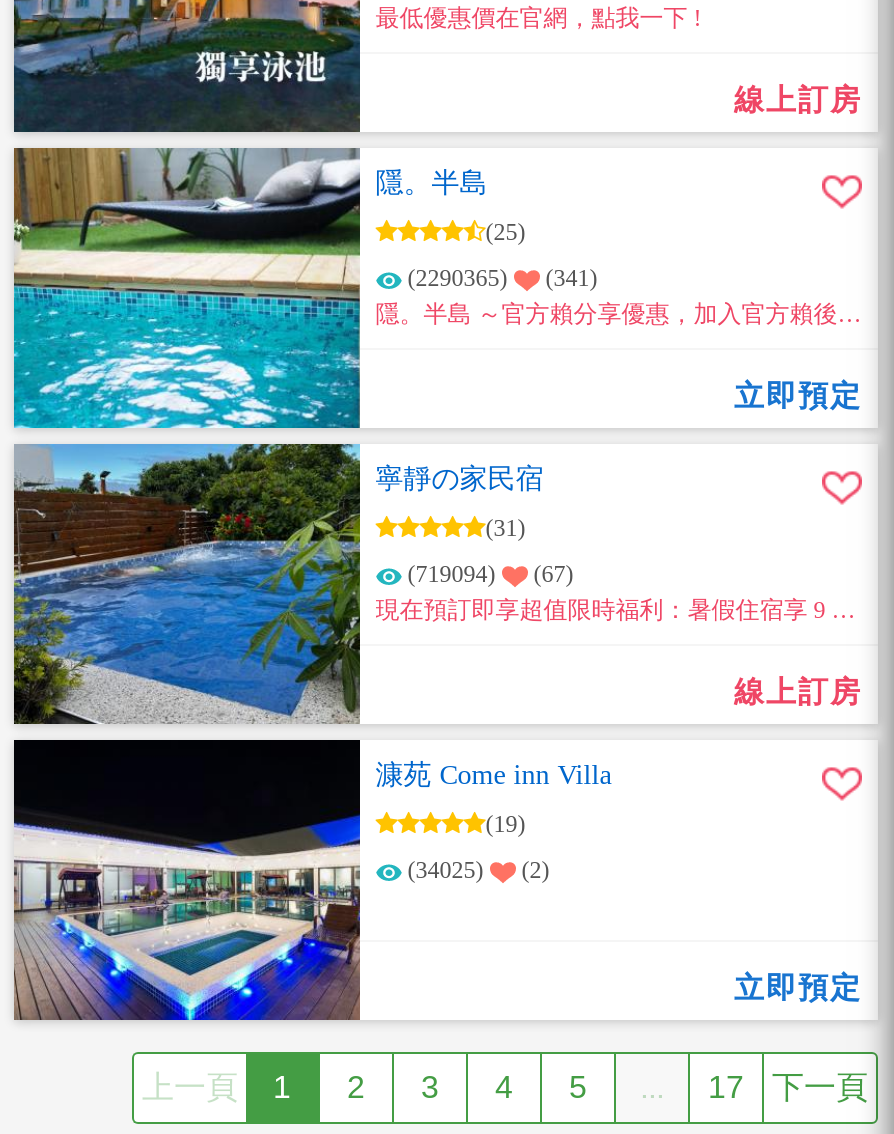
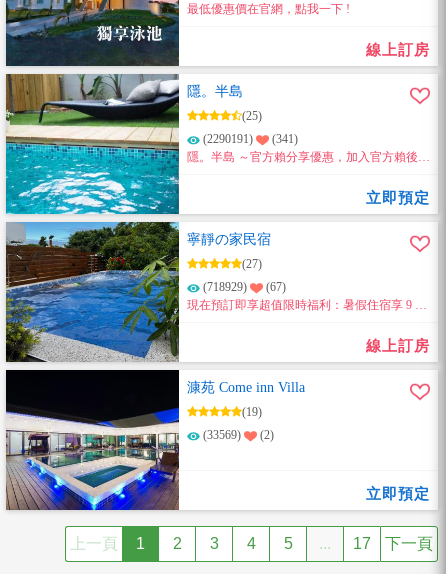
- (2290365) (341)
+ (2290191) (341)

- (31)
+ (27)

- (719094) (67)
+ (718929) (67)

- (34025) (2)
+ (33569) (2)
